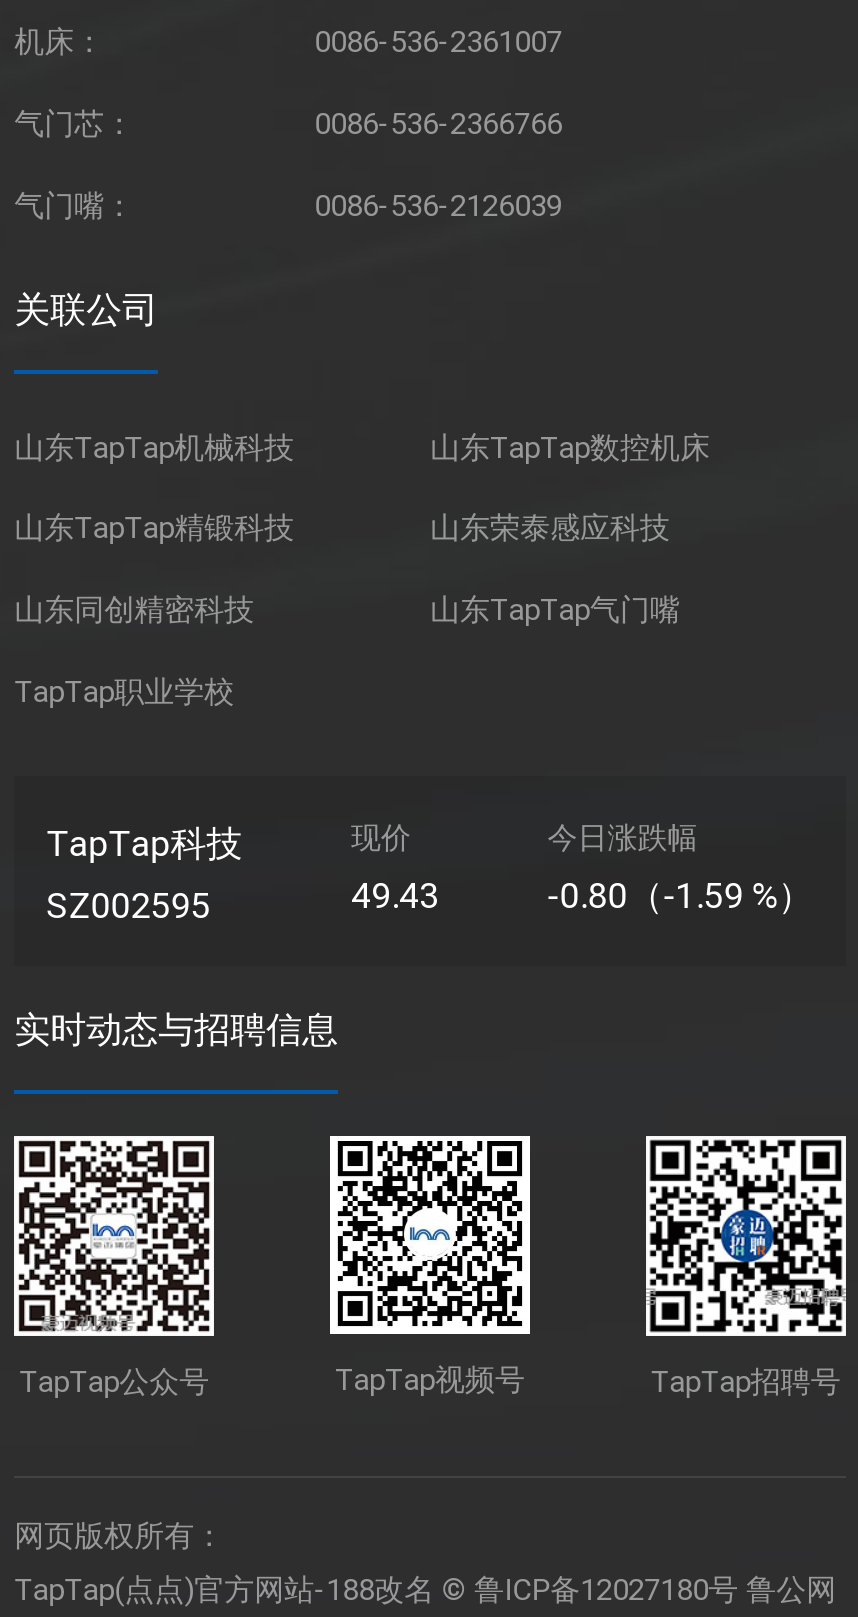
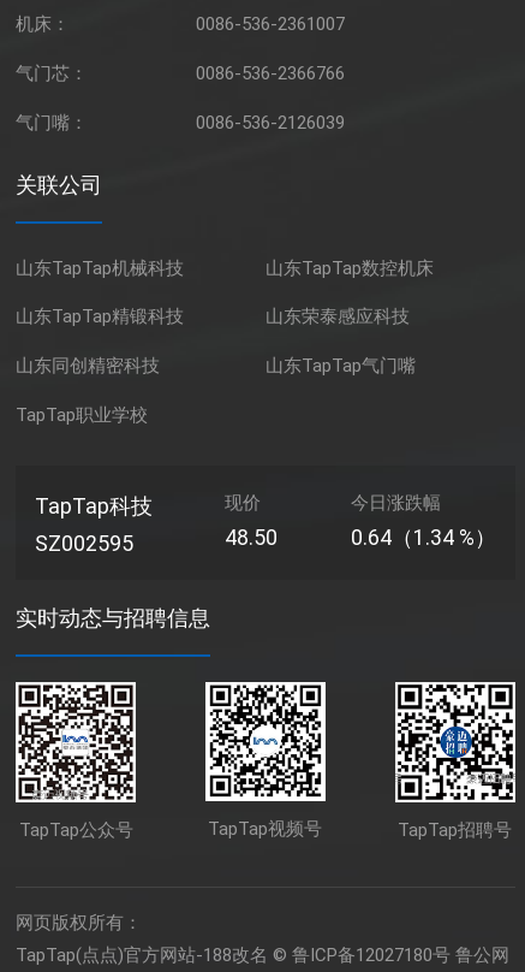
- 49.43
+ 48.50

- -0.80（-1.59 %）
+ 0.64（1.34 %）
